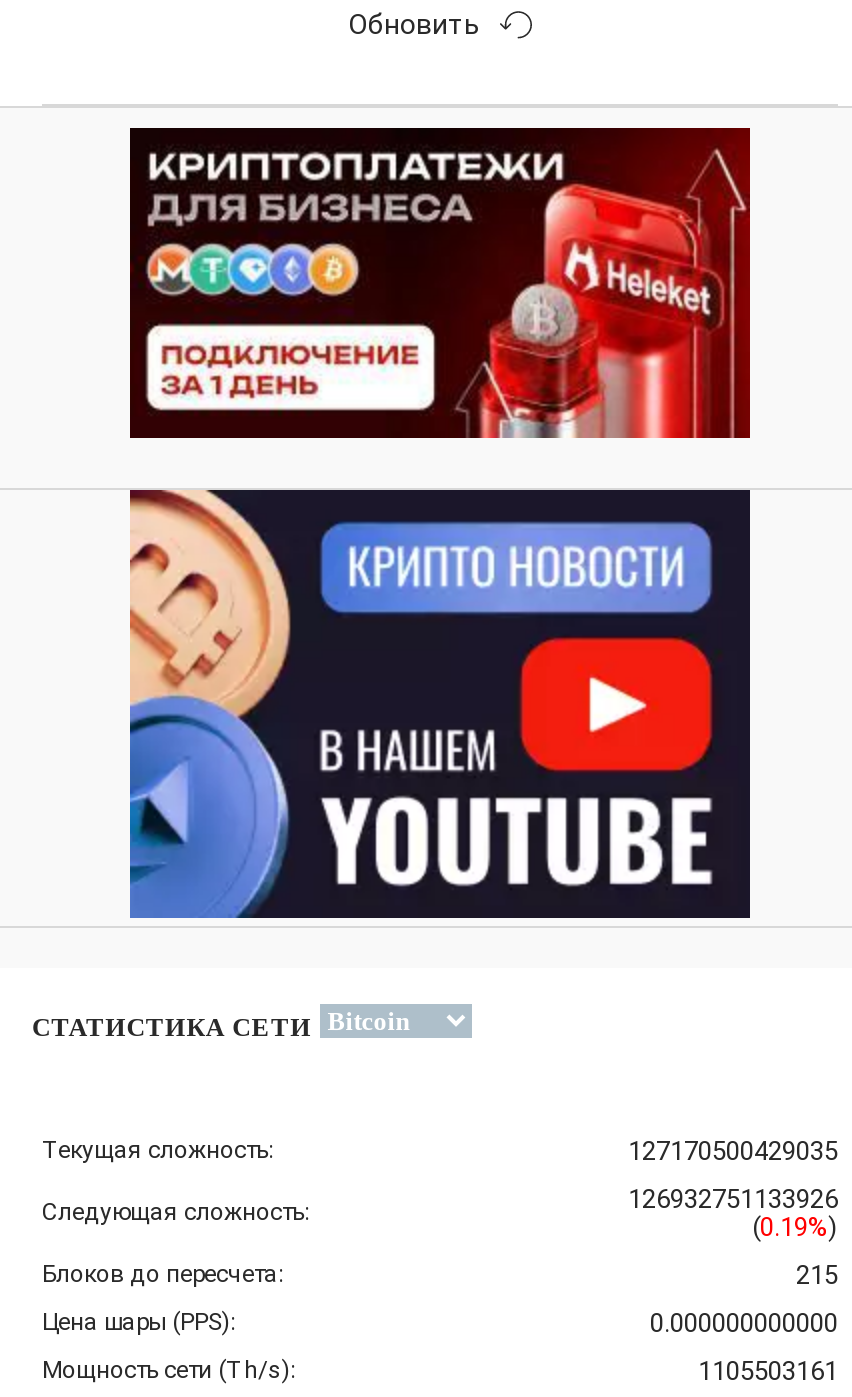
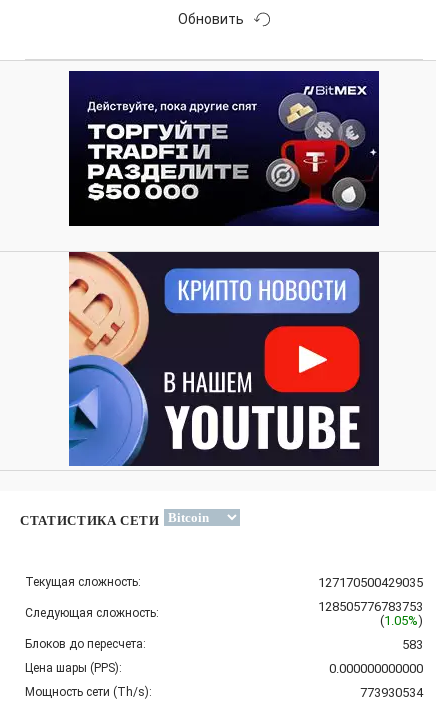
- [image]
+ [image]

- 126932751133926
+ 128505776783753

- (0.19%)
+ (1.05%)

- 215
+ 583

- 1105503161
+ 773930534
